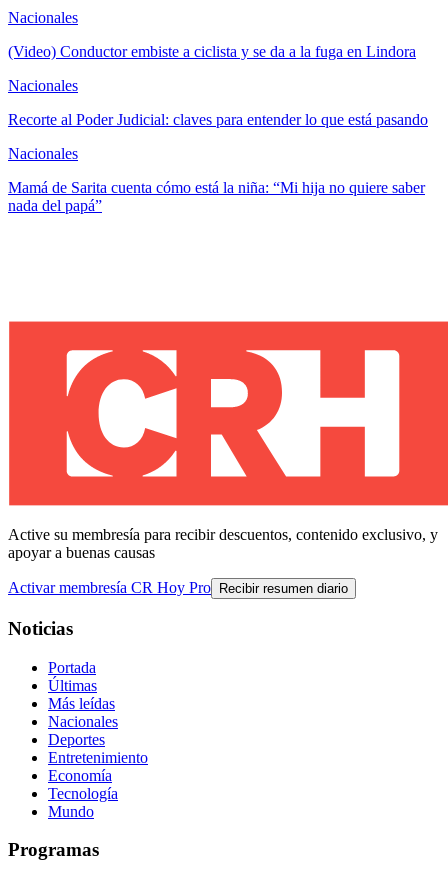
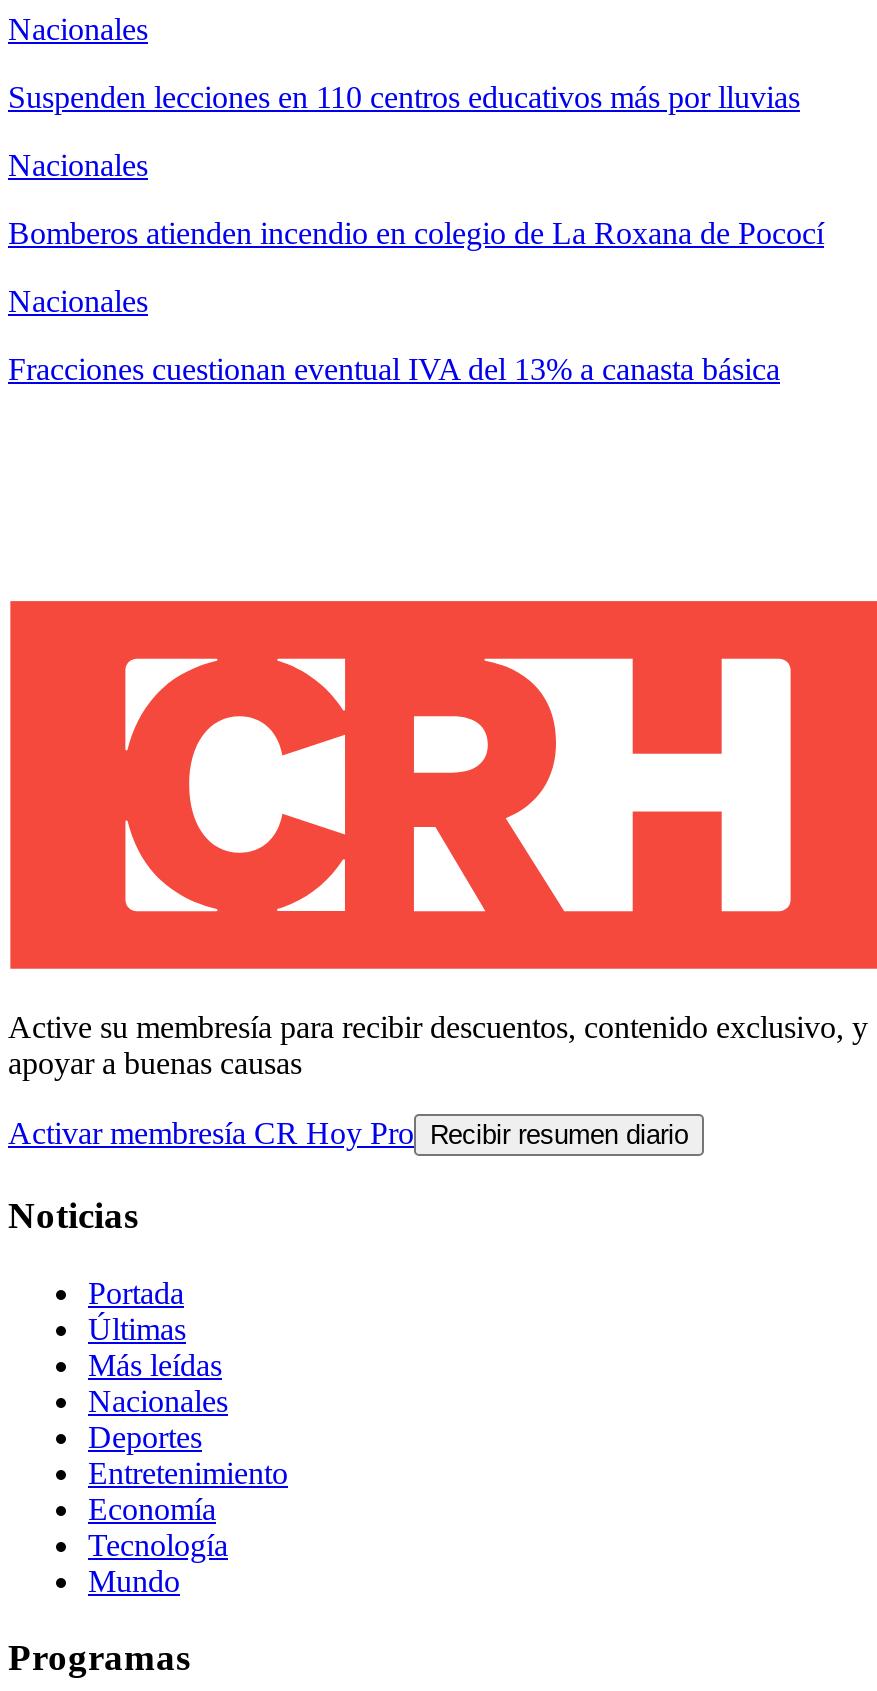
- (Video) Conductor embiste a ciclista y se da a la fuga en Lindora
+ Suspenden lecciones en 110 centros educativos más por lluvias

- Recorte al Poder Judicial: claves para entender lo que está pasando
+ Bomberos atienden incendio en colegio de La Roxana de Pococí

- Mamá de Sarita cuenta cómo está la niña: “Mi hija no quiere saber
- nada del papá”
+ Fracciones cuestionan eventual IVA del 13% a canasta básica
